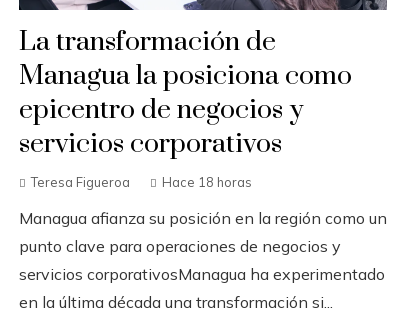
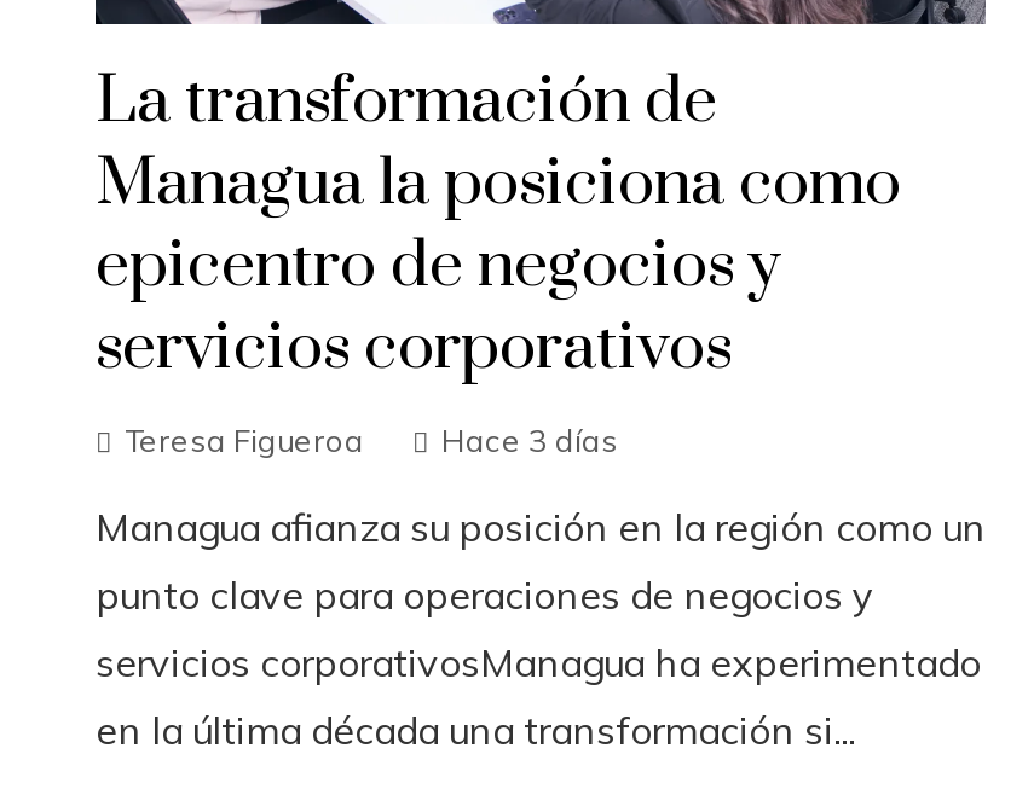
- Teresa Figueroa Hace 18 horas
+ Teresa Figueroa Hace 3 días
